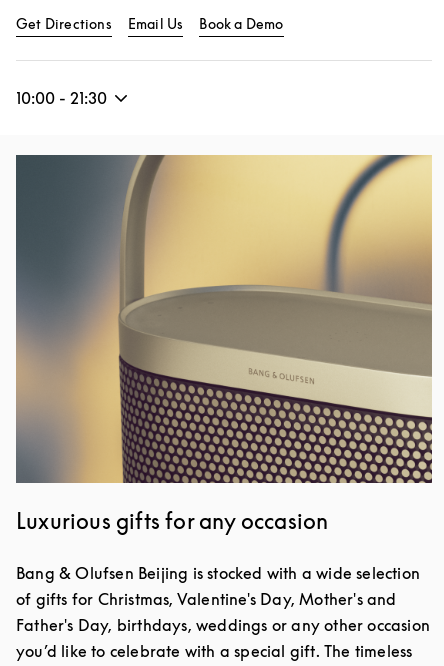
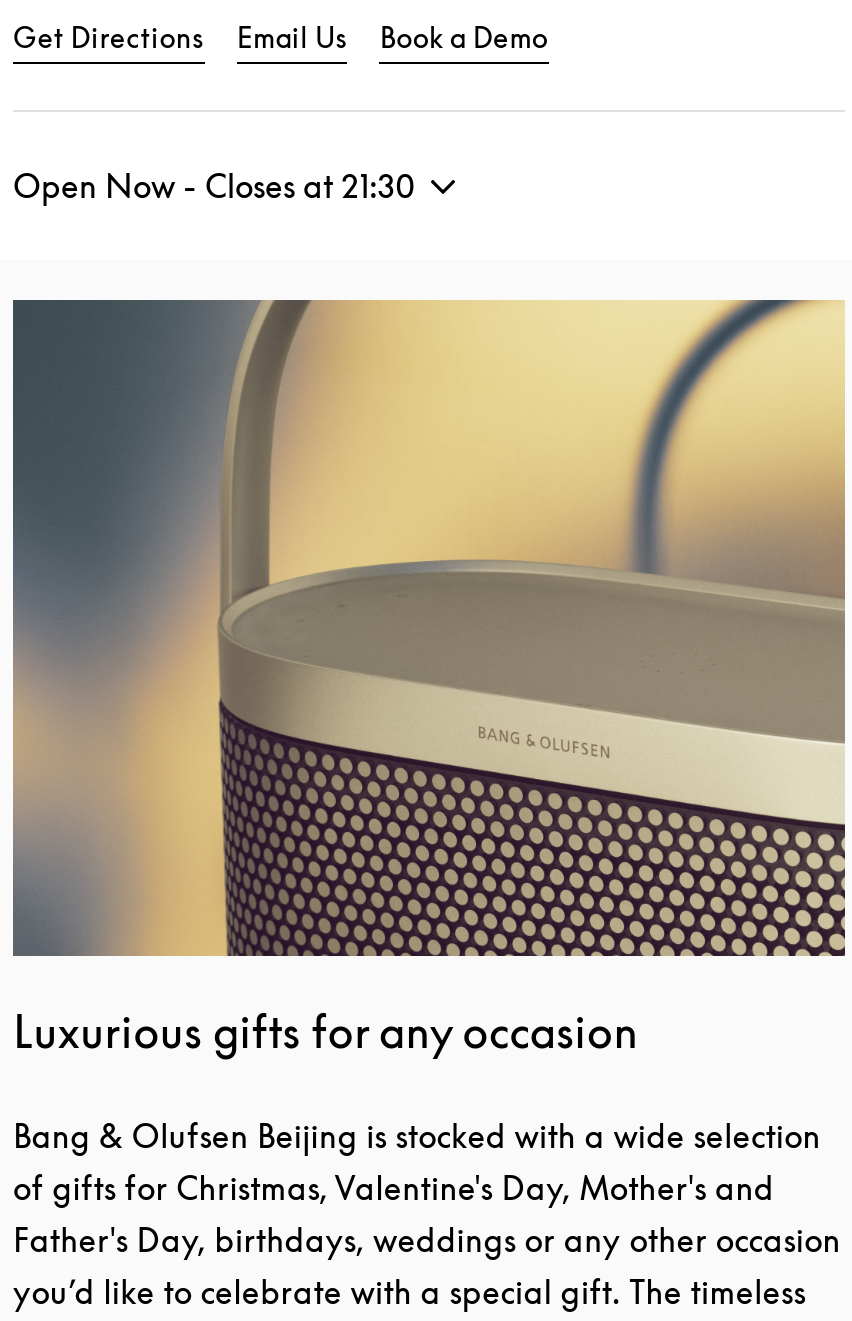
- 10:00 - 21:30
+ Open Now - Closes at 21:30
